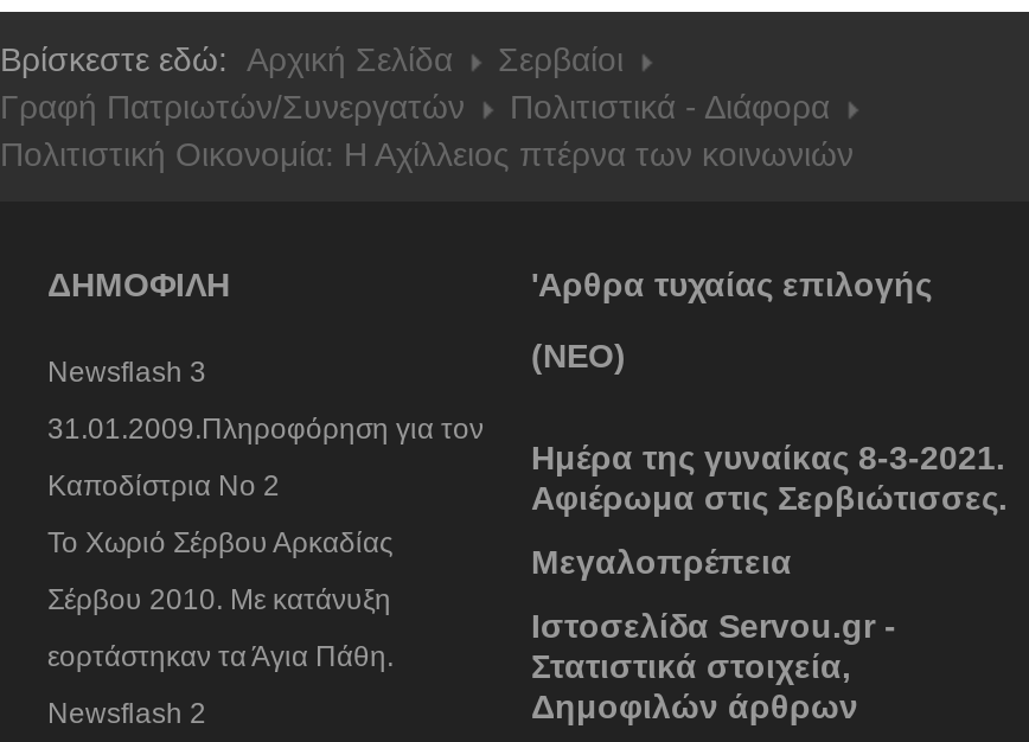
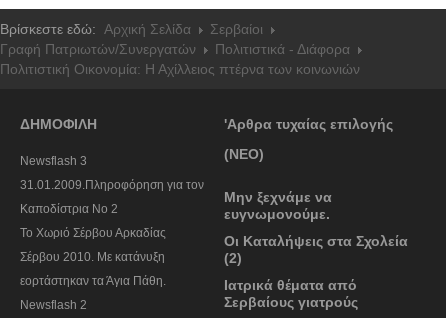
- Ημέρα της γυναίκας 8-3-2021.
- Αφιέρωμα στις Σερβιώτισσες.
+ Μην ξεχνάμε να
+ ευγνωμονούμε.

- Μεγαλοπρέπεια
+ Οι Καταλήψεις στα Σχολεία
+ (2)

- Ιστοσελίδα Servou.gr -
- Στατιστικά στοιχεία,
- Δημοφιλών άρθρων
+ Ιατρικά θέματα από
+ Σερβαίους γιατρούς
